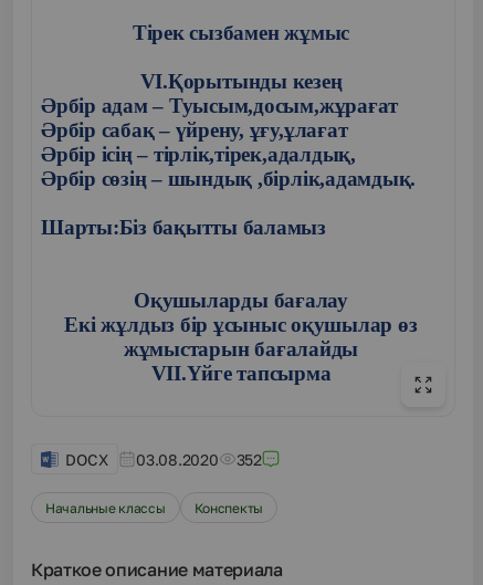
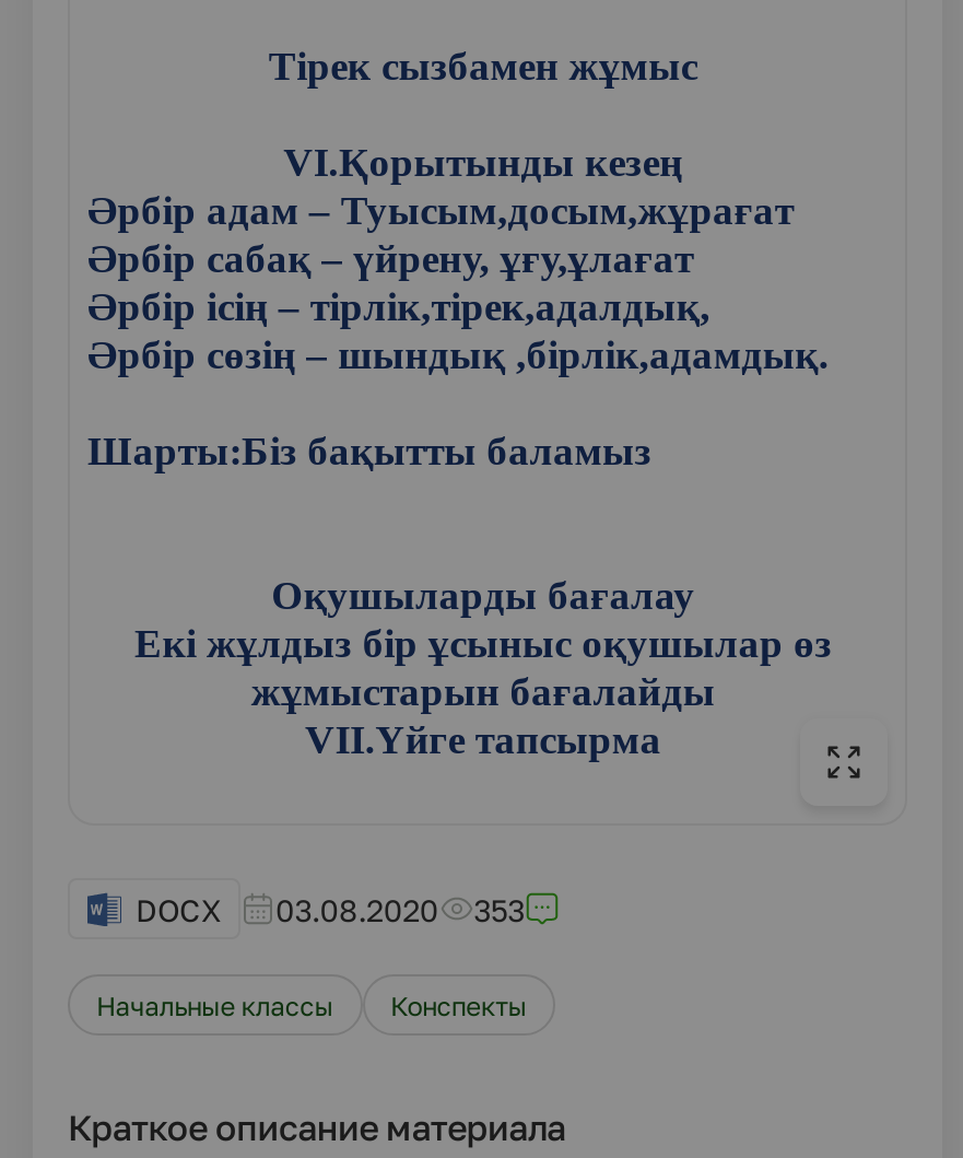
- DOCX 03.08.2020 352
+ DOCX 03.08.2020 353
